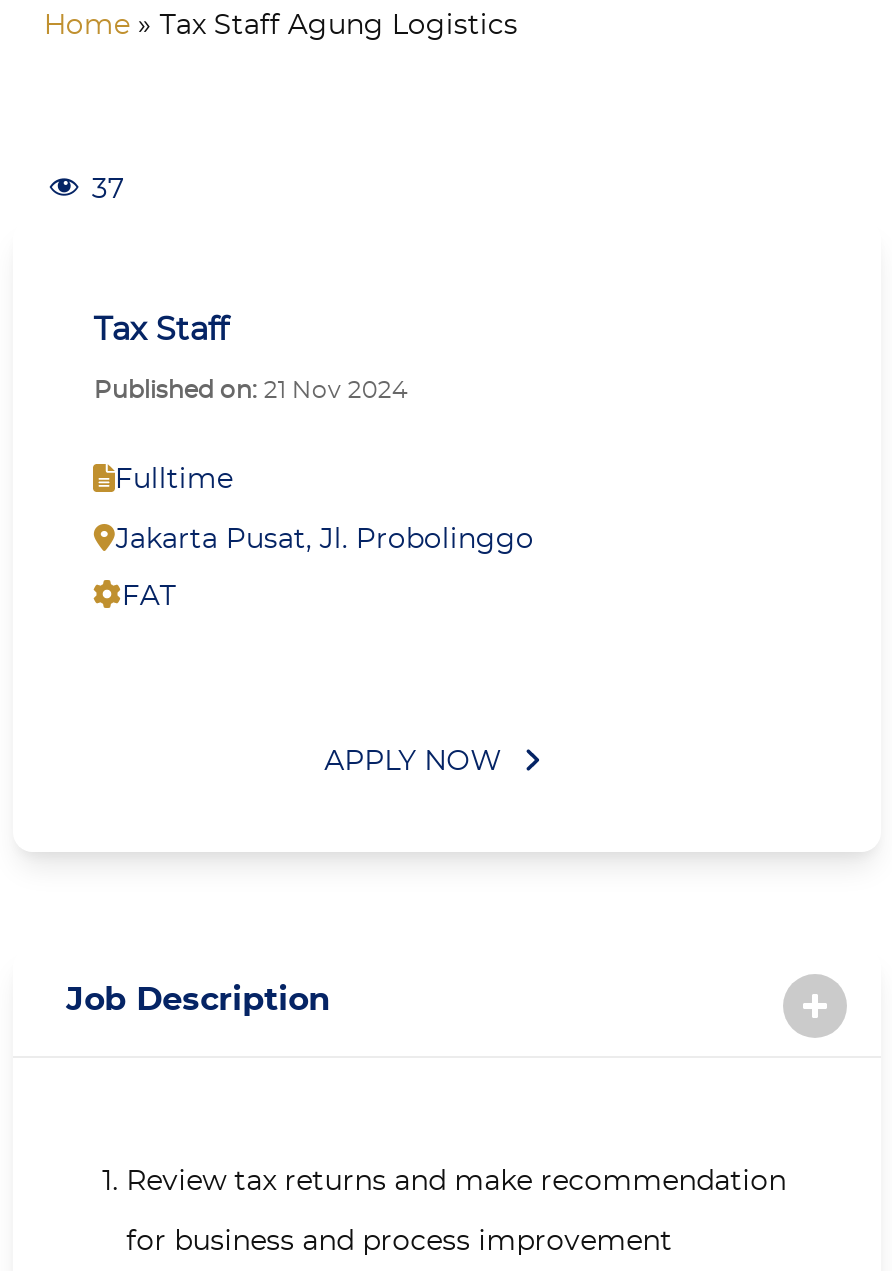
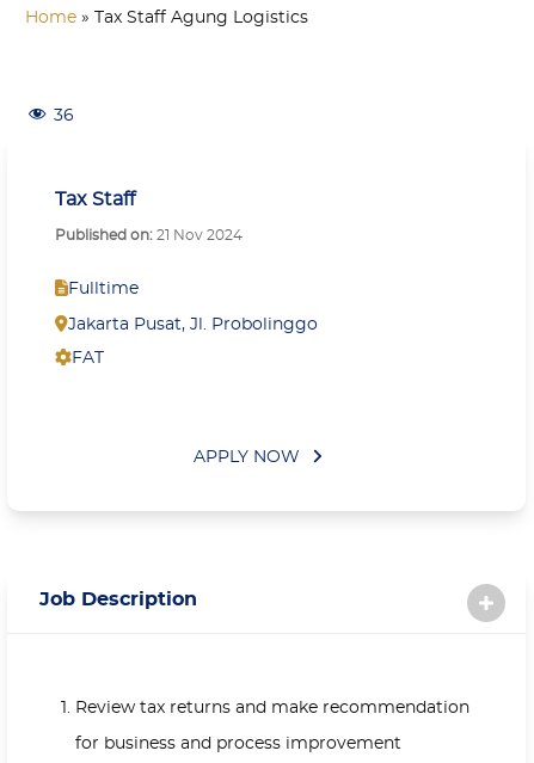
- 37
+ 36
